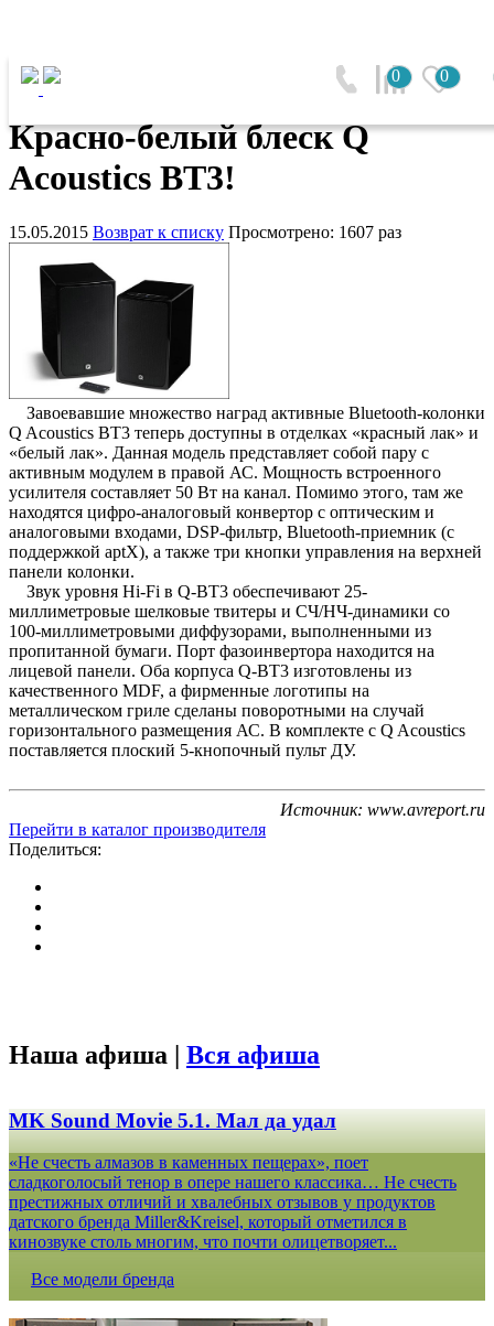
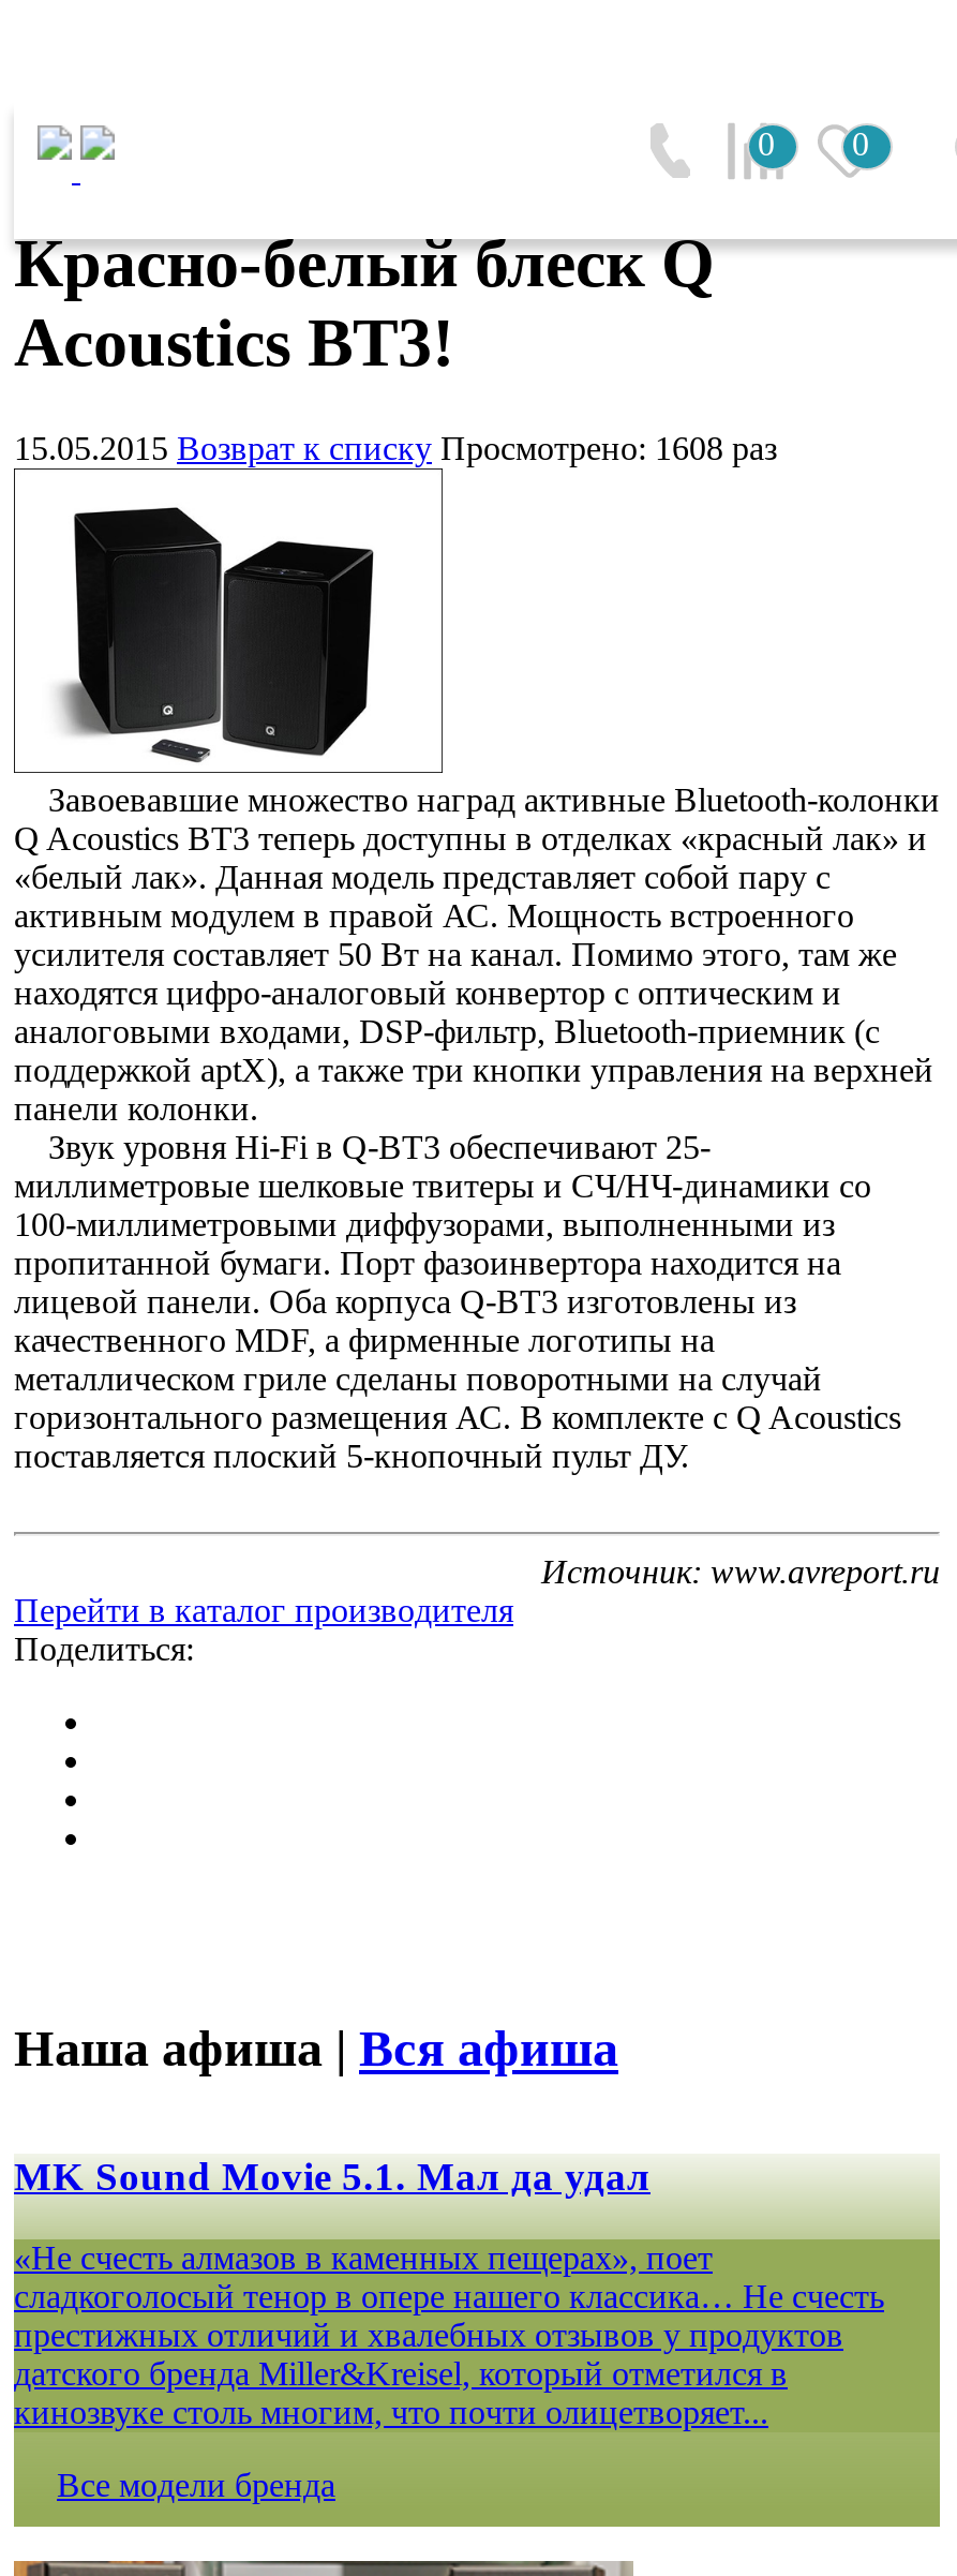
- 15.05.2015 Возврат к списку Просмотрено: 1607 раз
+ 15.05.2015 Возврат к списку Просмотрено: 1608 раз
